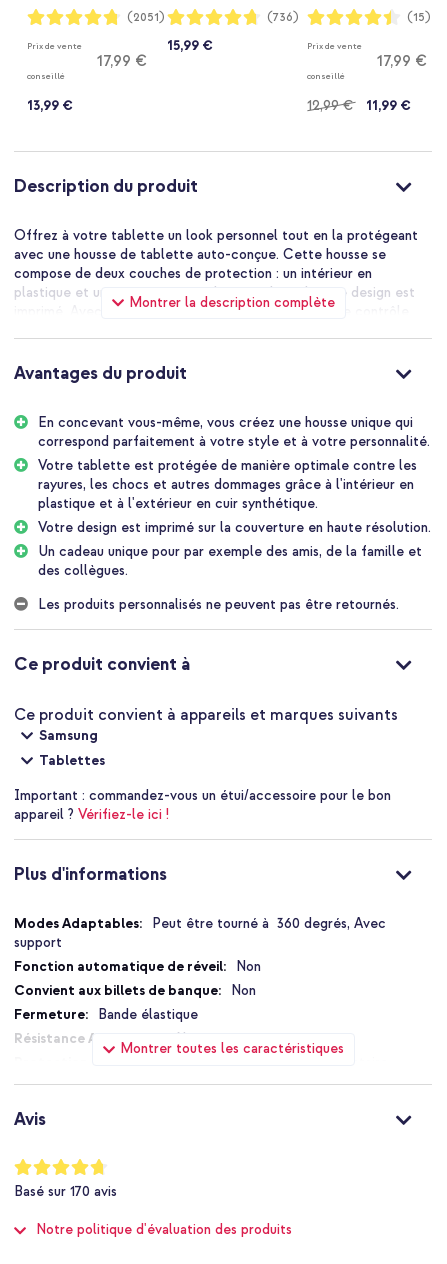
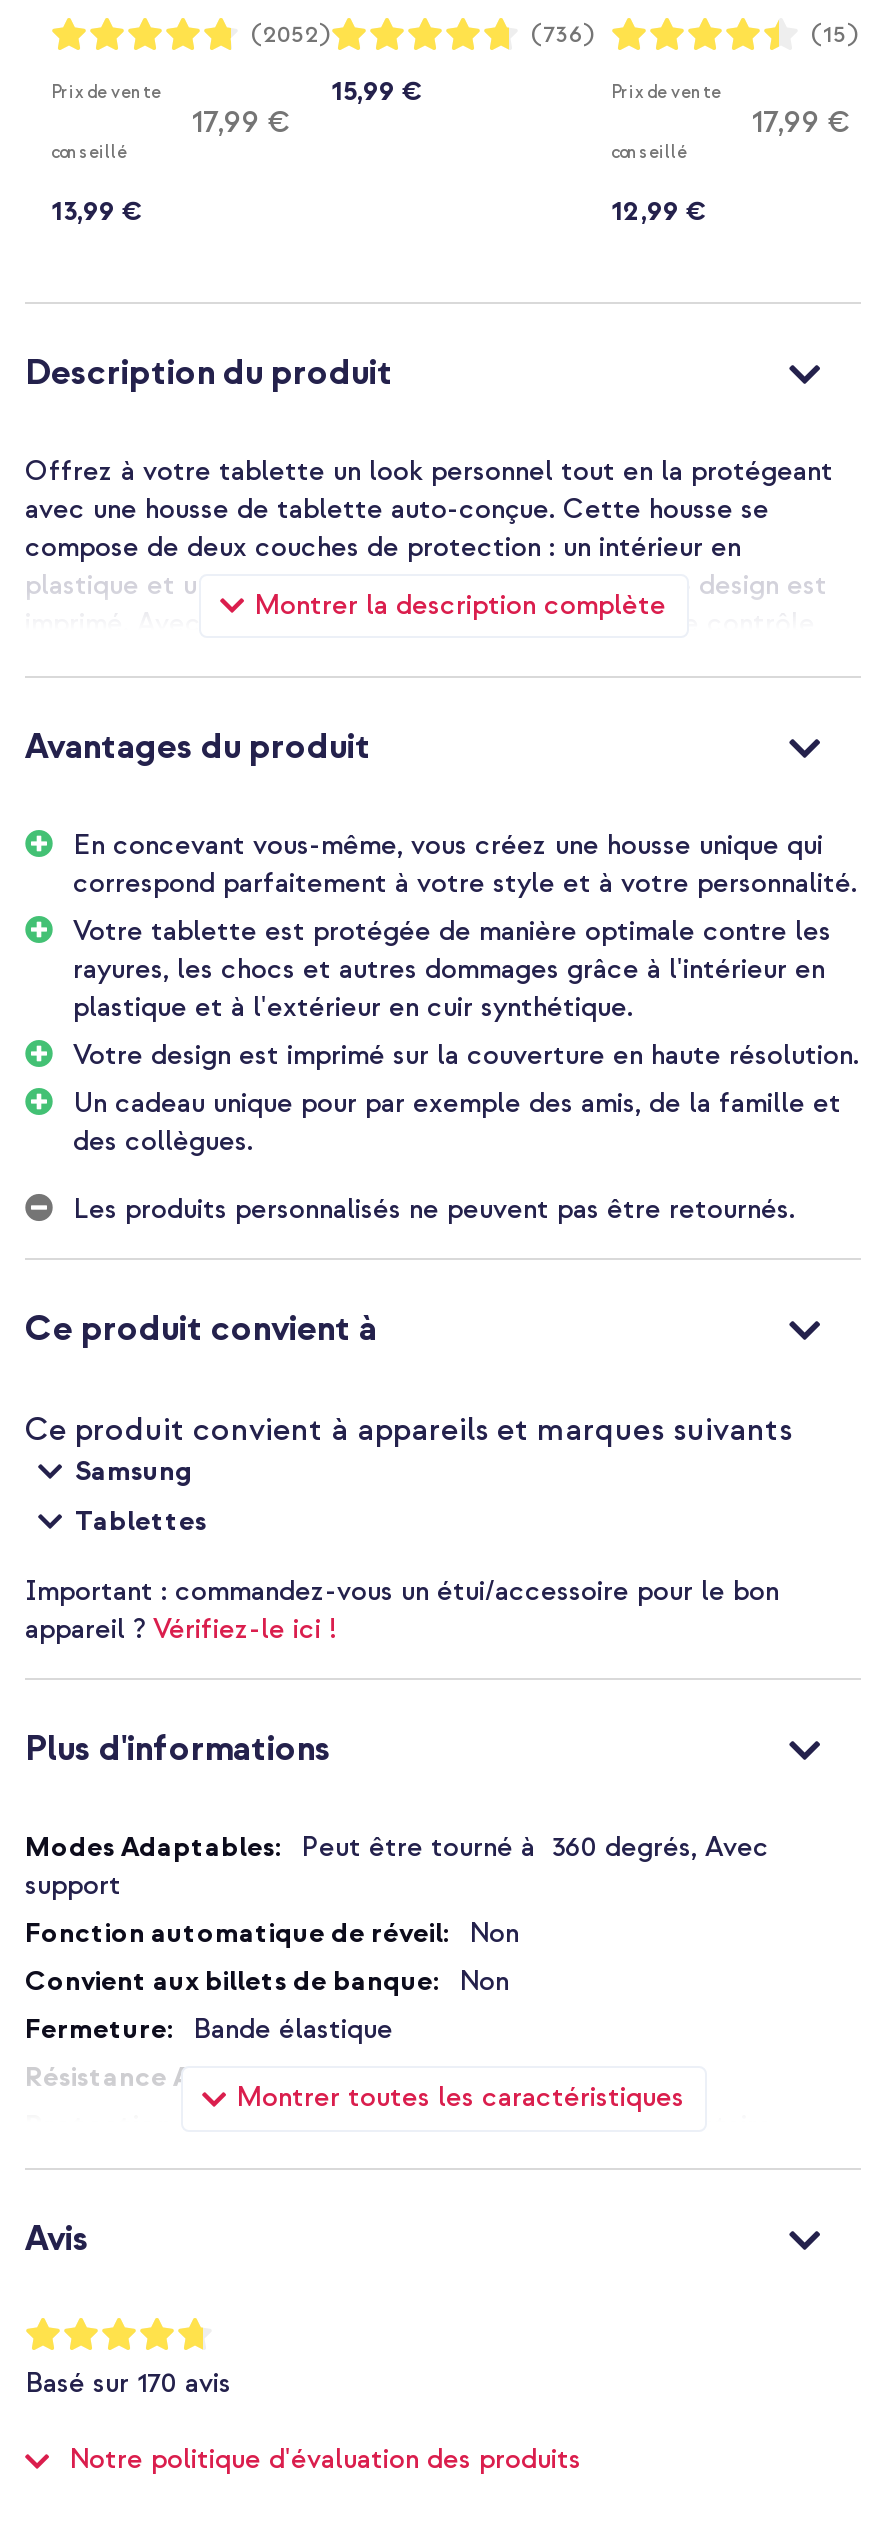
- (2051)
+ (2052)

- 11,99 €
